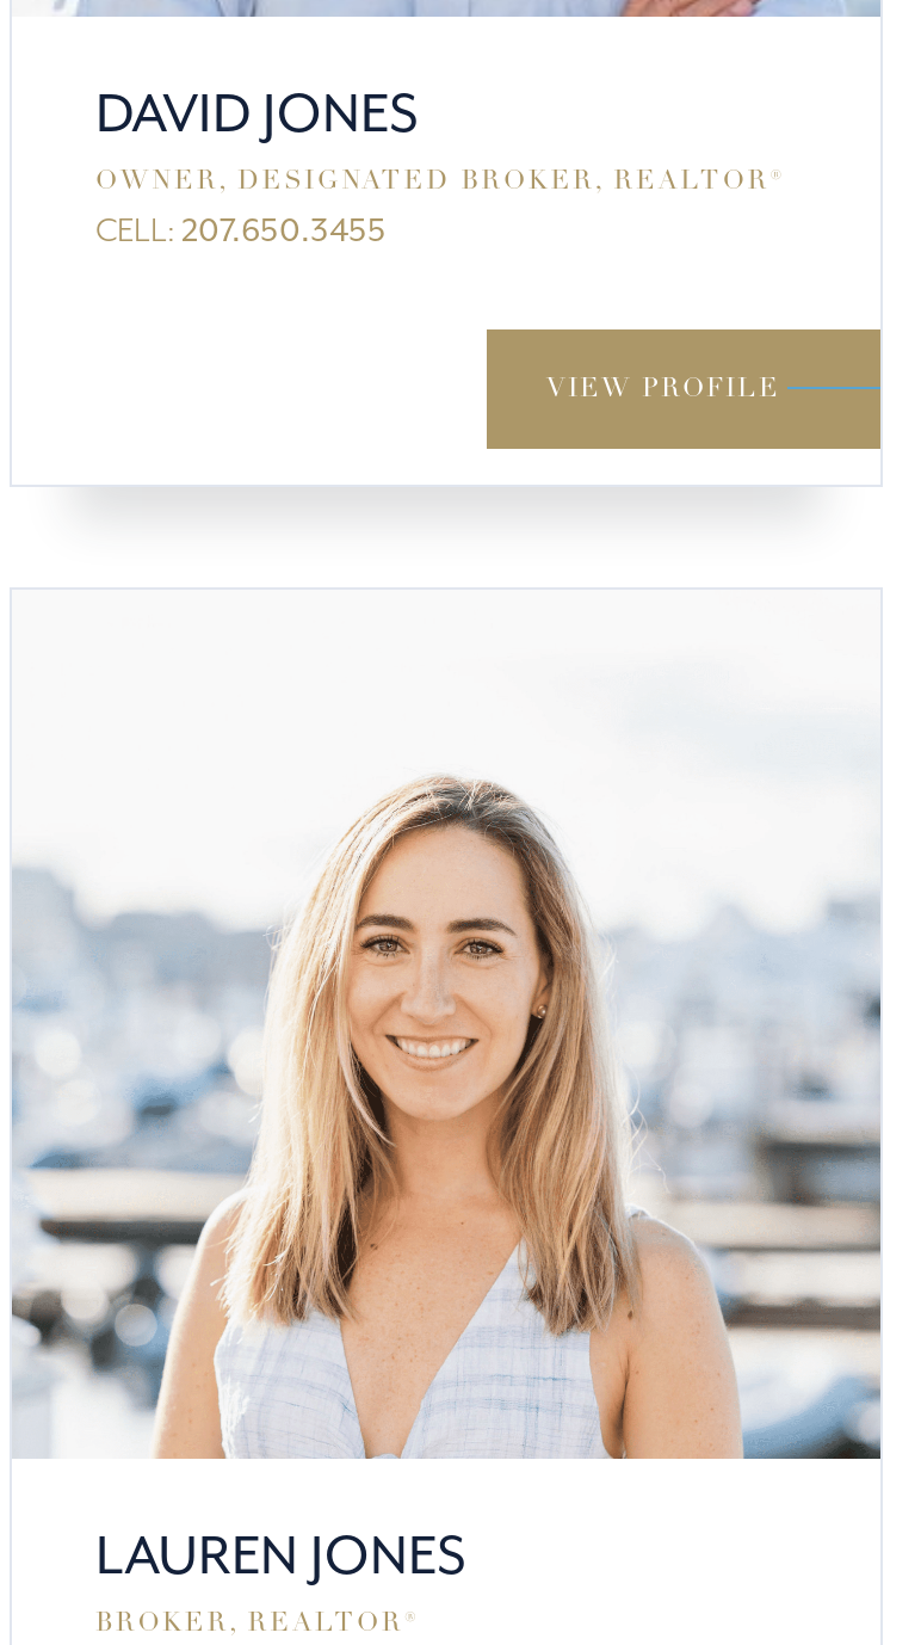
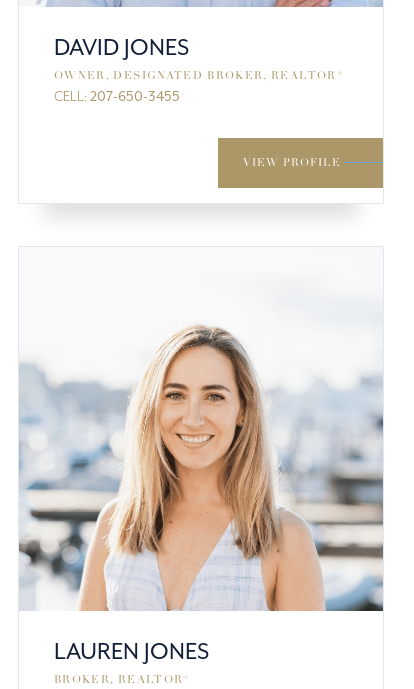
- CELL: 207.650.3455
+ CELL: 207-650-3455
